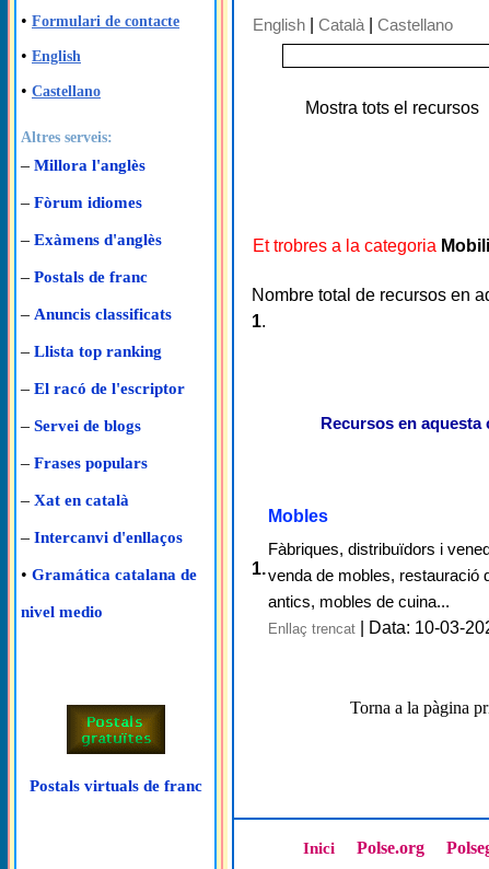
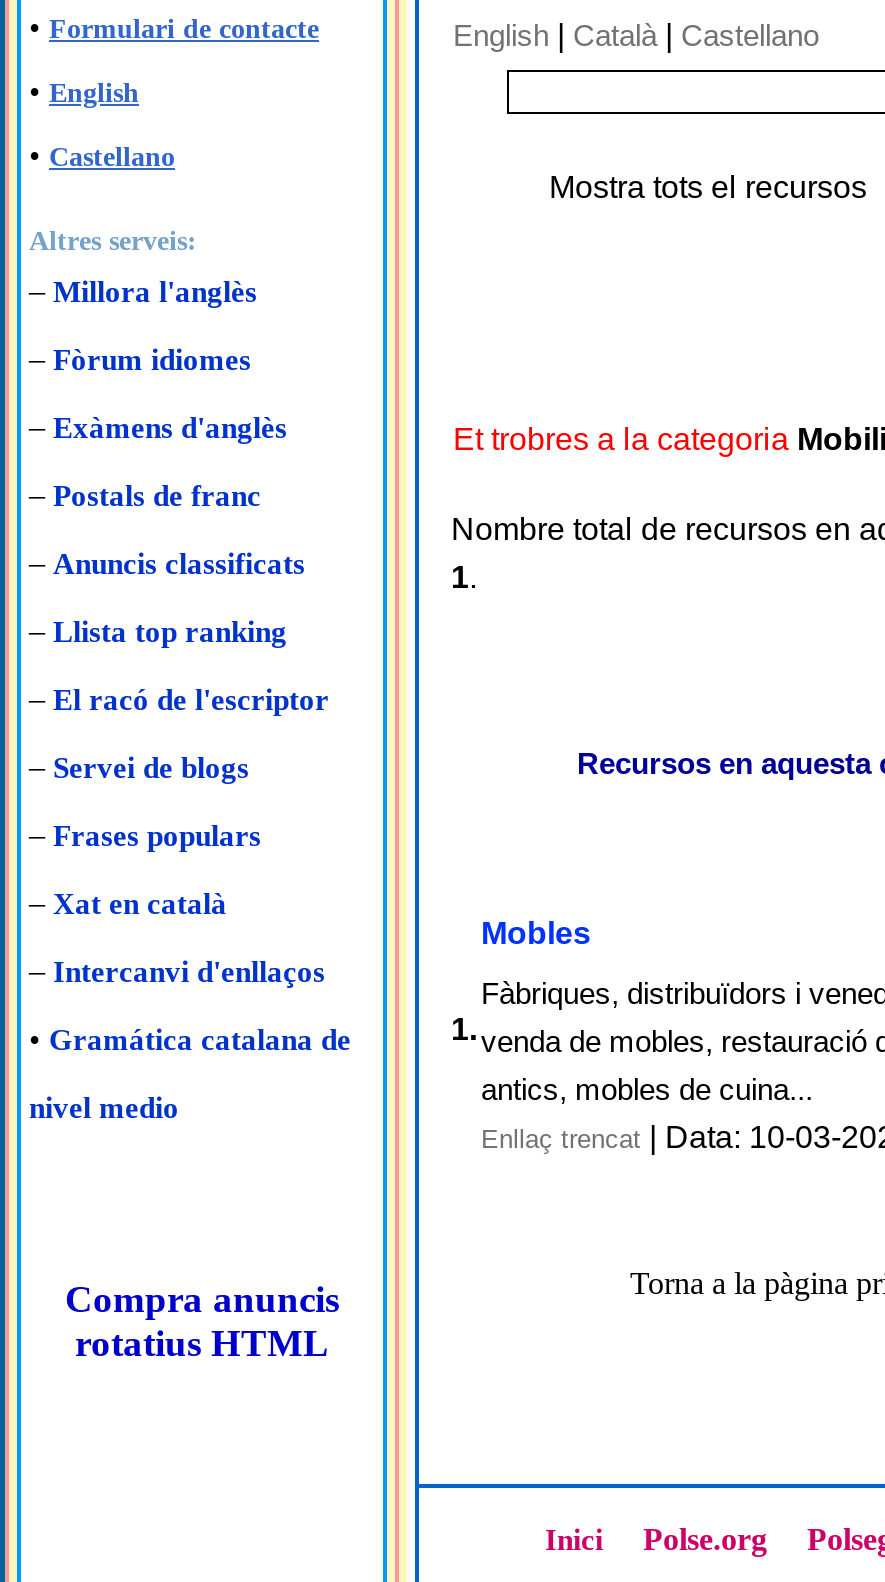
- Postals virtuals de franc
+ Compra anuncis
+ rotatius HTML
